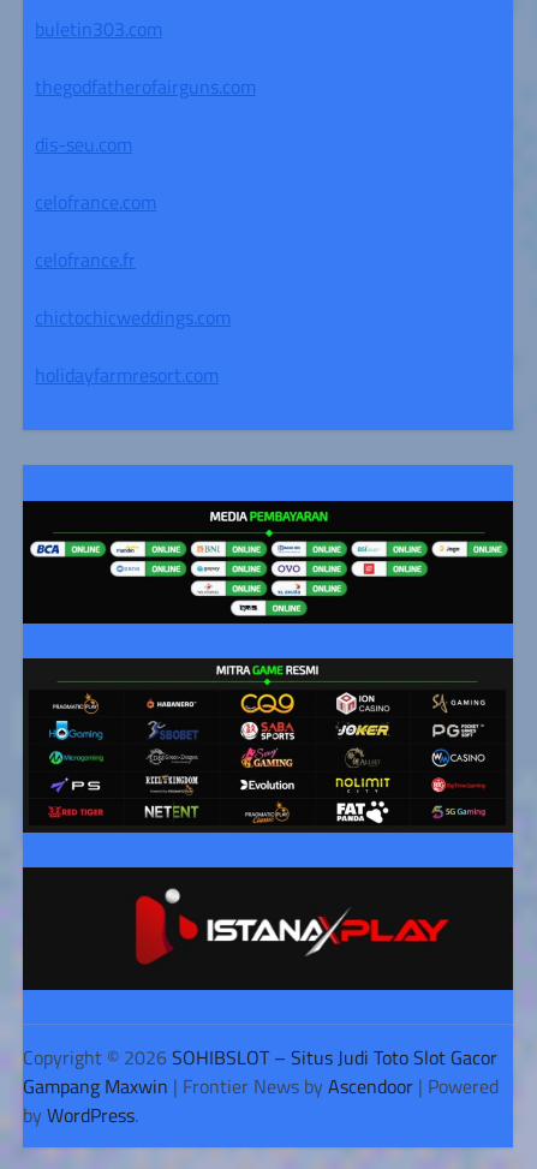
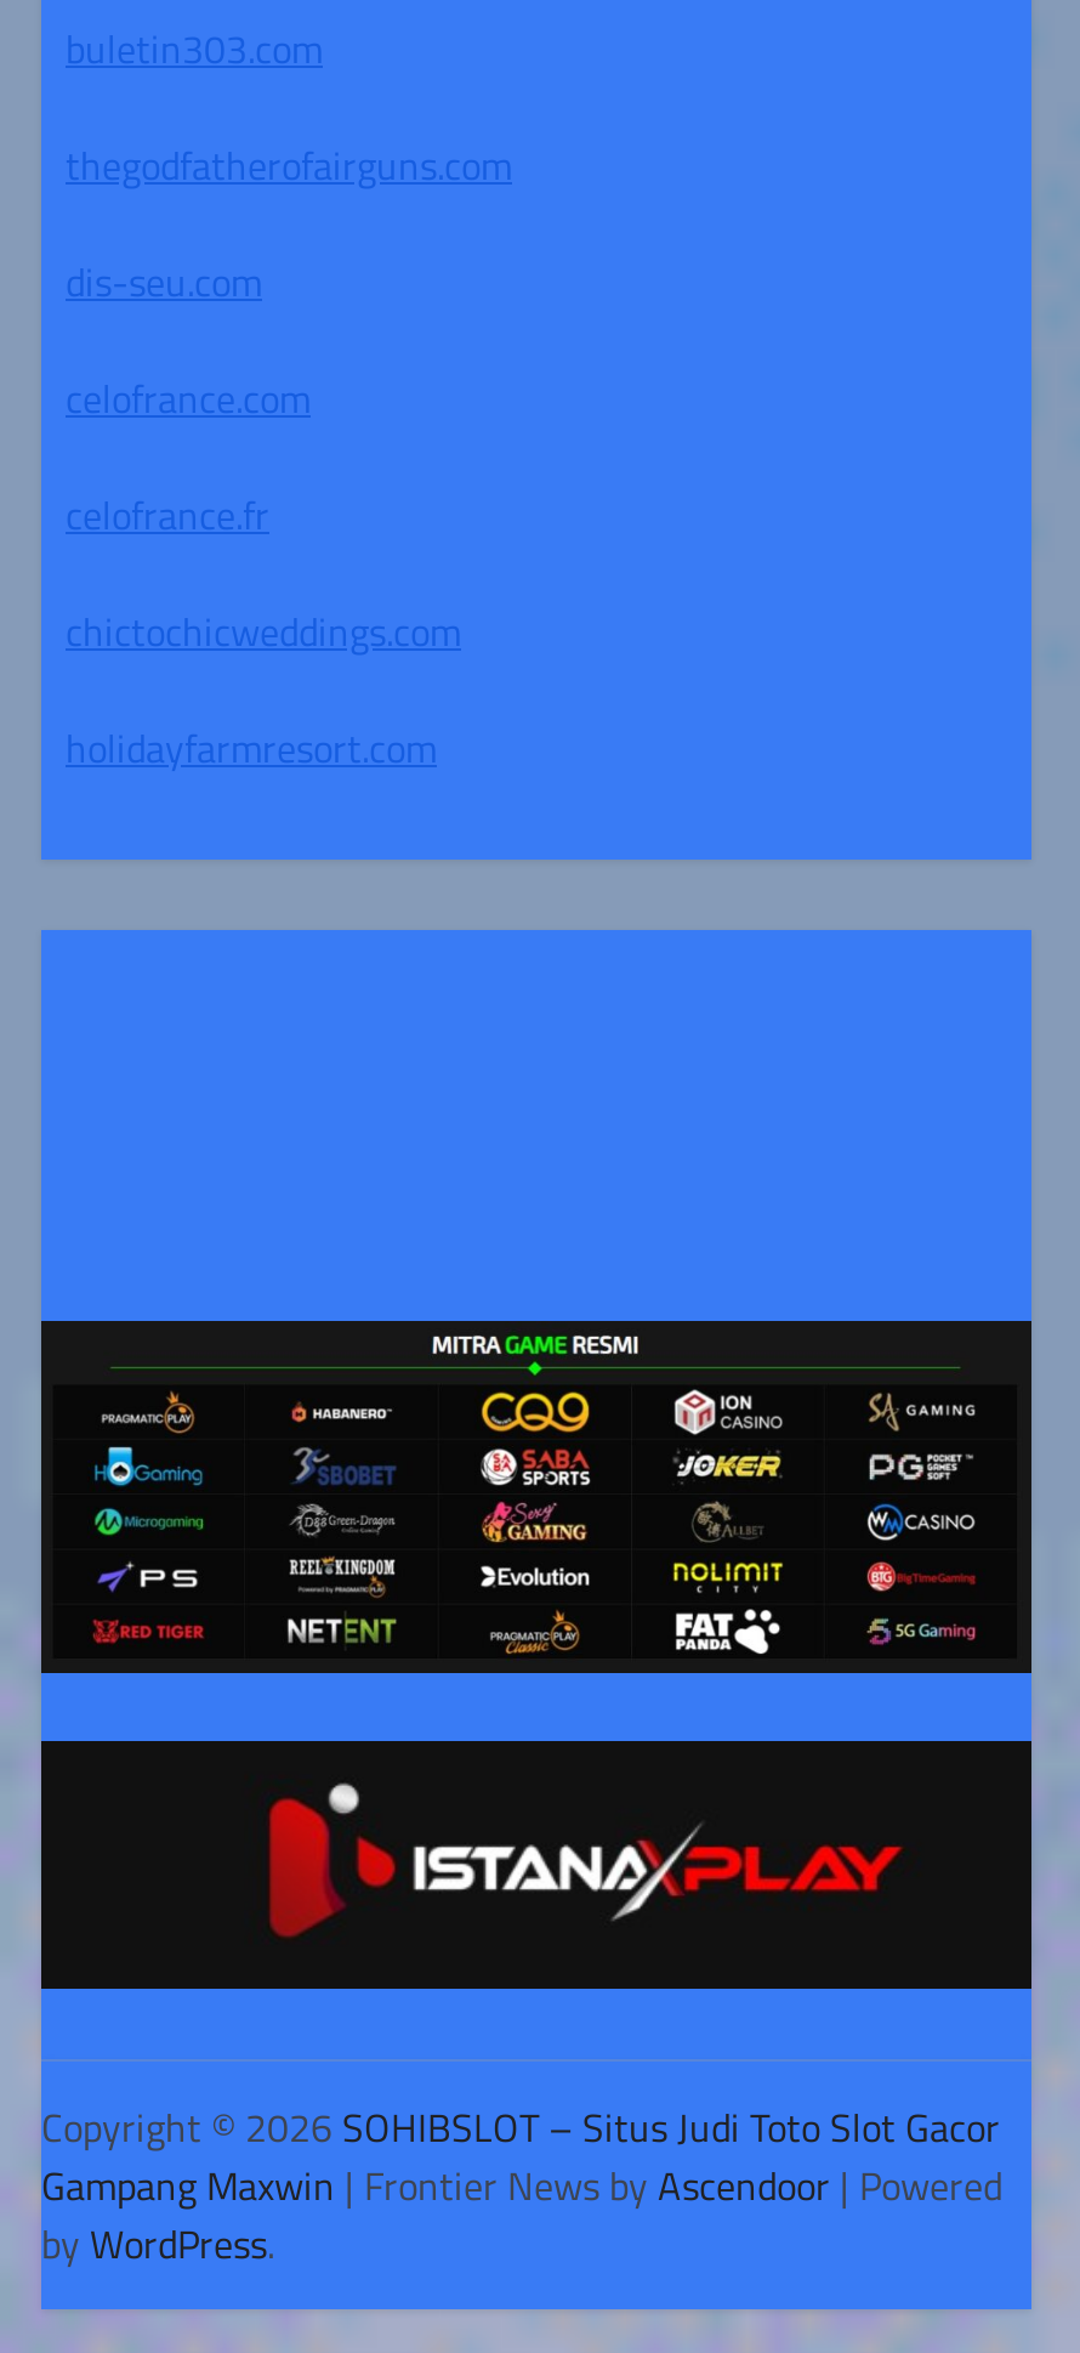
- [image]
